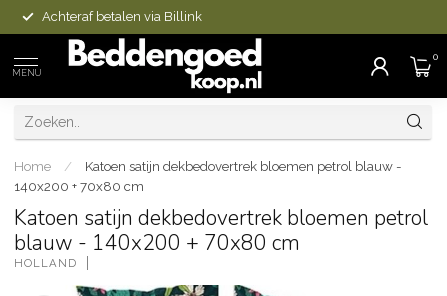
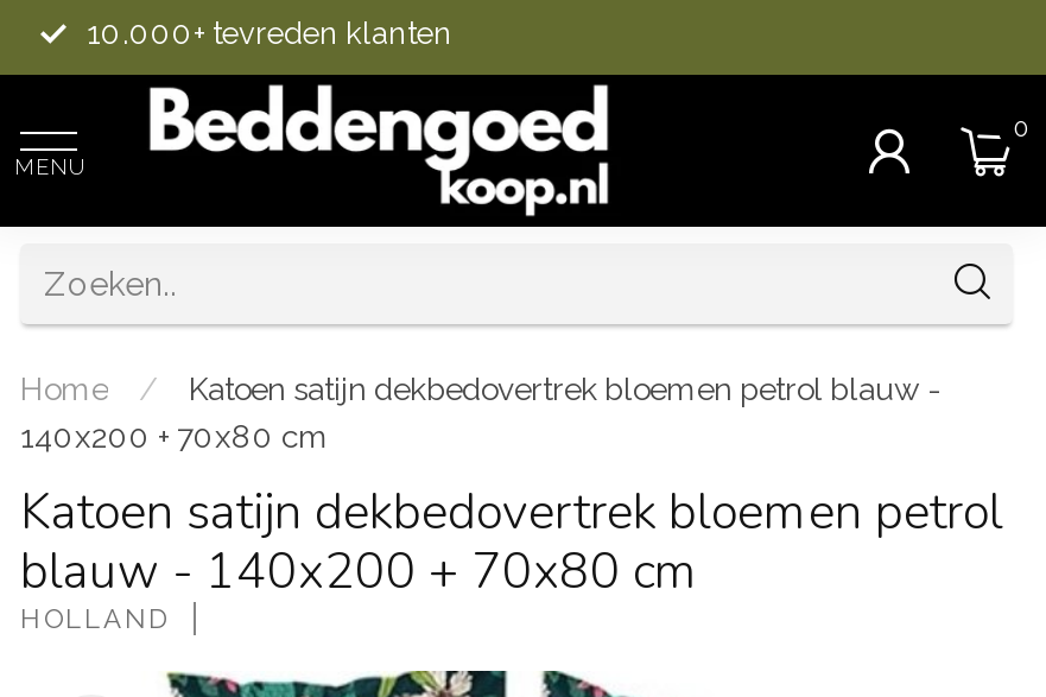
- Achteraf betalen via Billink
+ 10.000+ tevreden klanten
